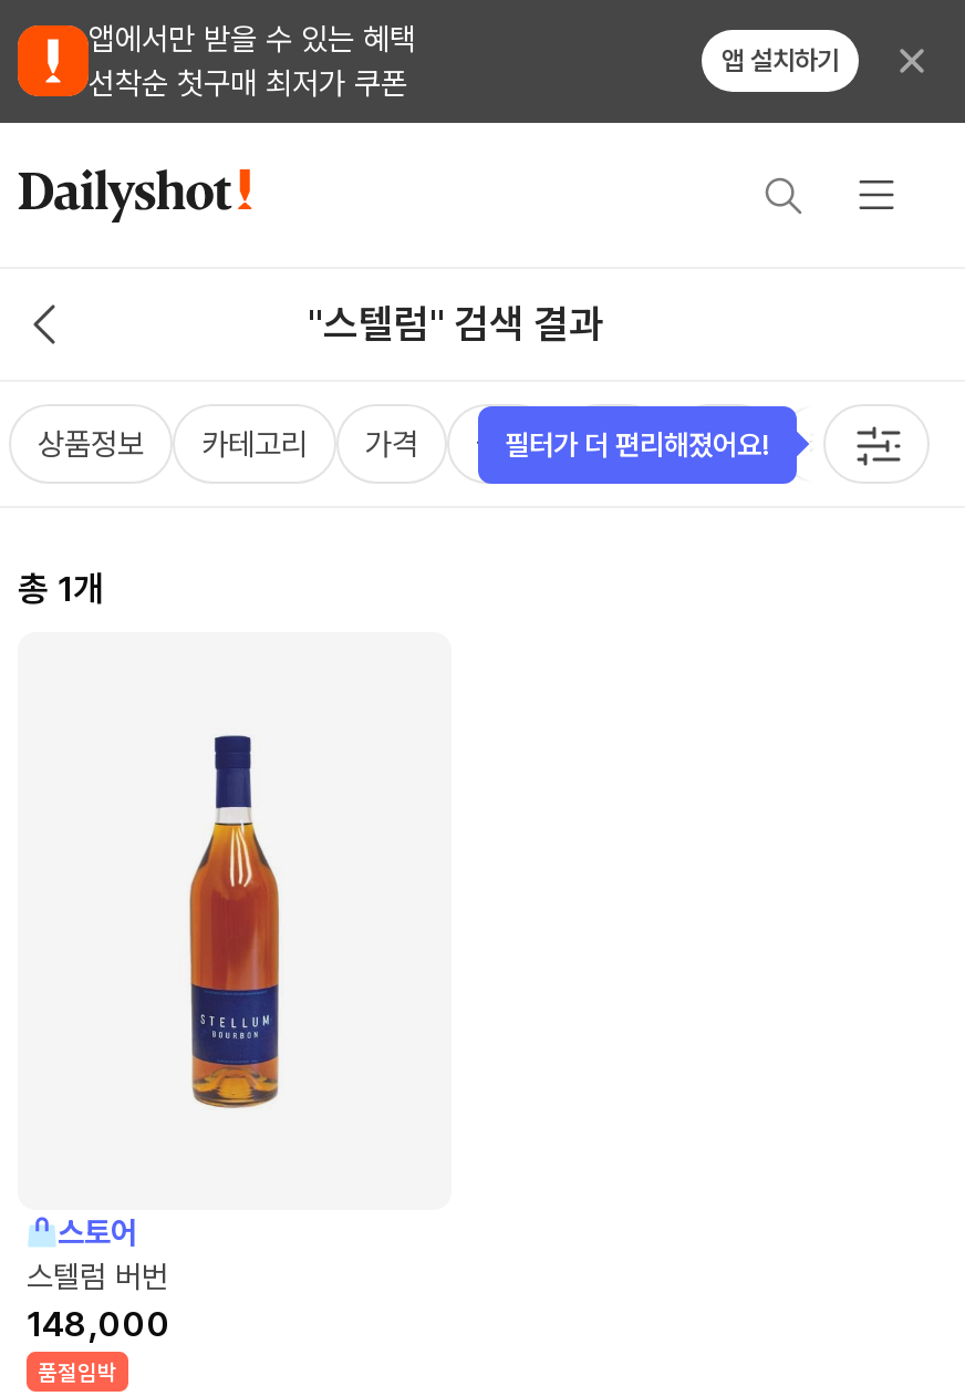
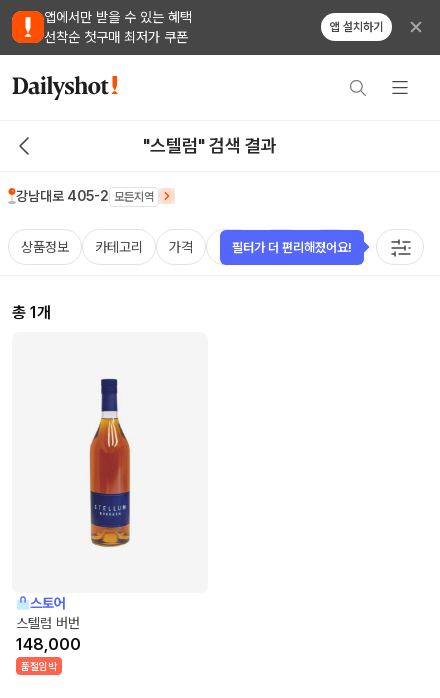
+ 강남대로 405-2 모든지역
